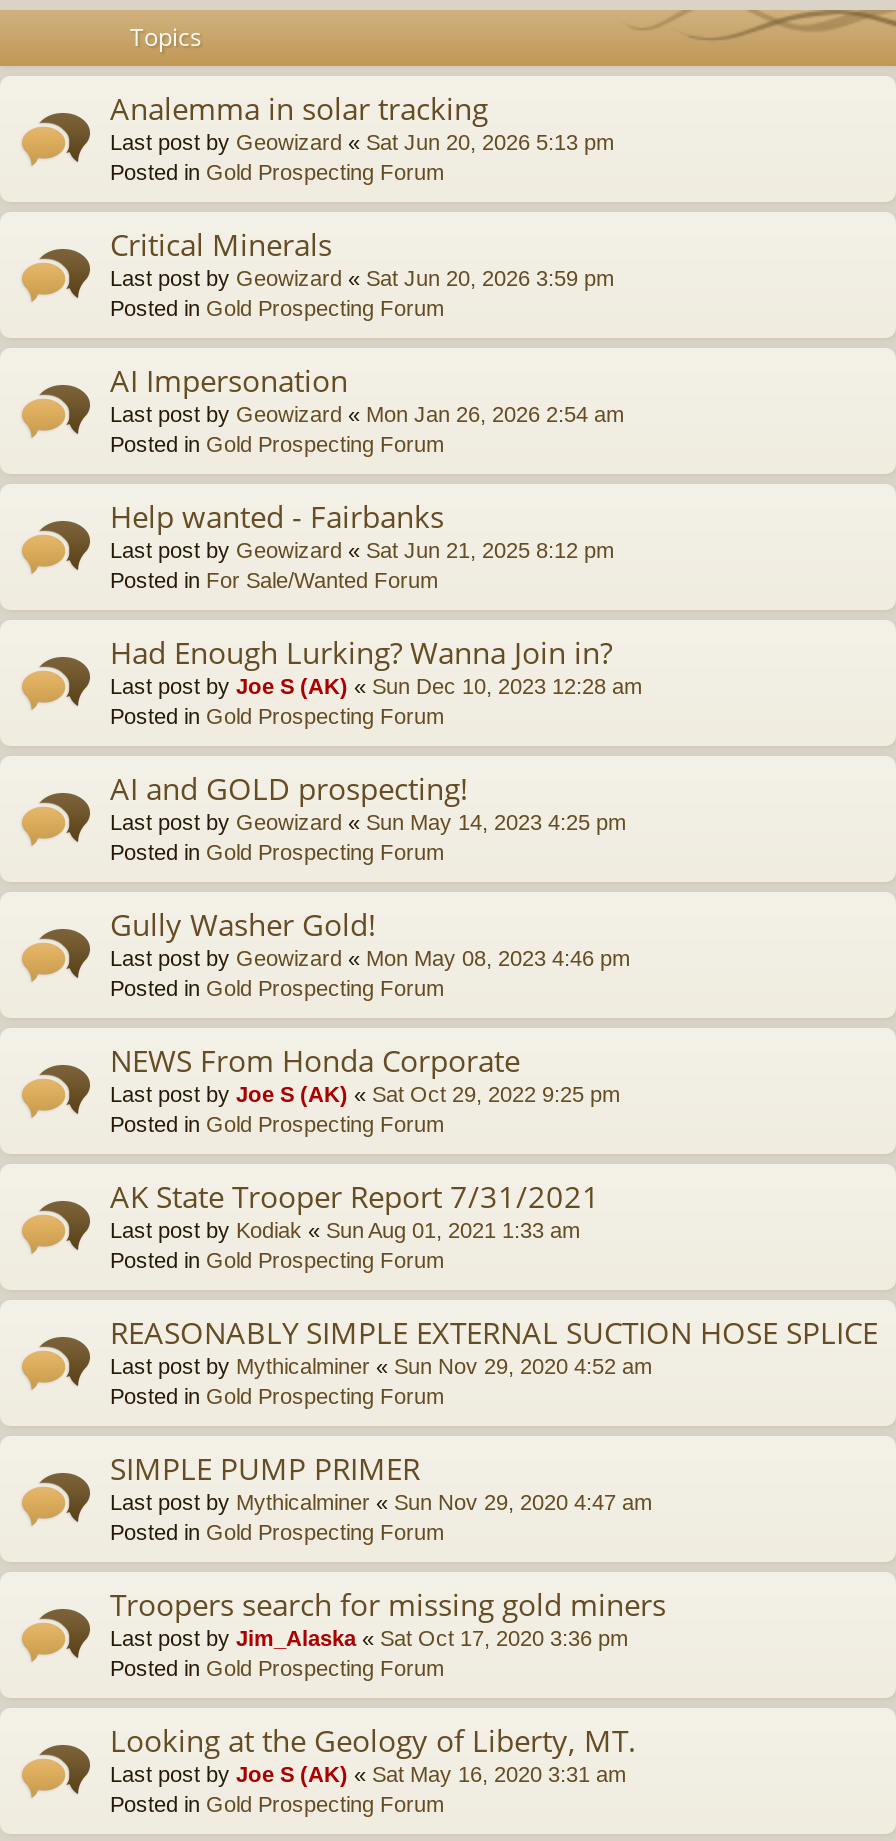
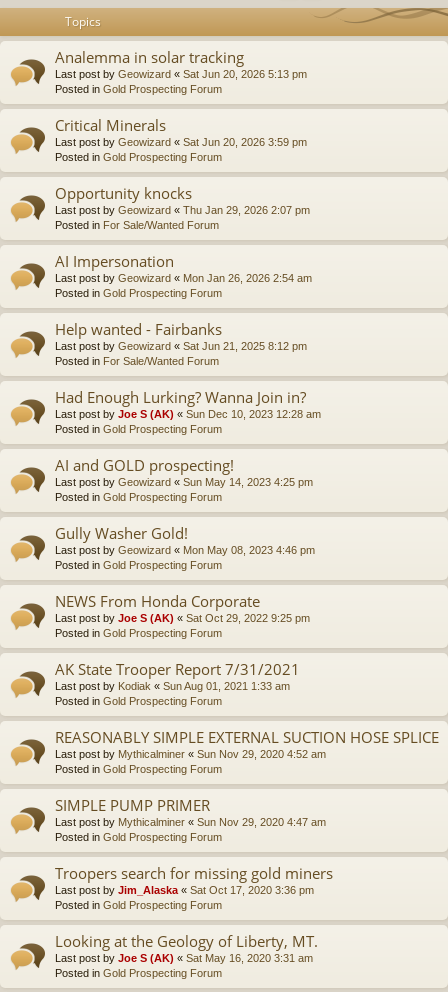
+ Opportunity knocks
+ Last post by Geowizard «Thu Jan 29, 2026 2:07 pm
+ Posted in For Sale/Wanted Forum
